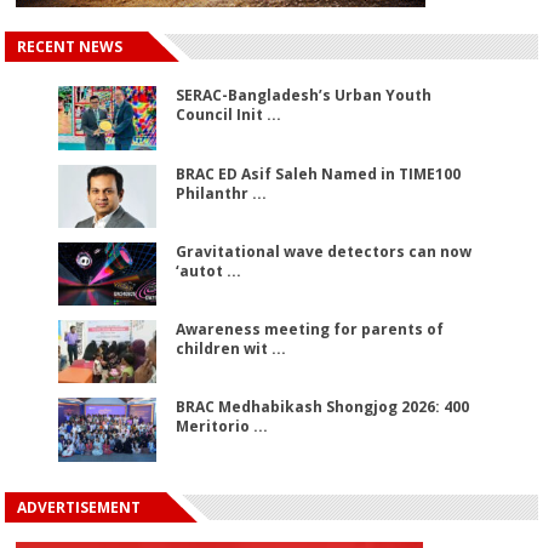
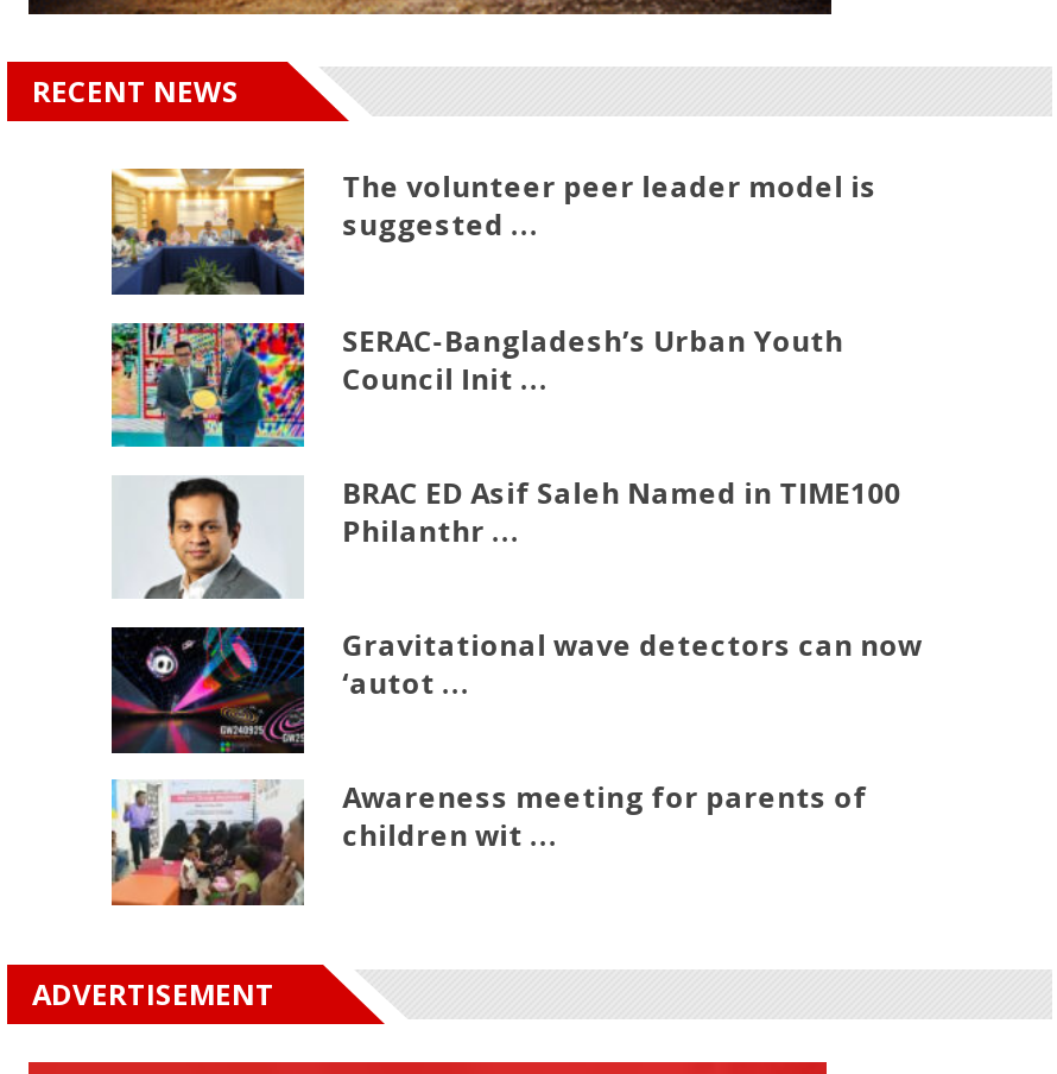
+ [image]
+ The volunteer peer leader model is
+ suggested ...

moved down: [image] | SERAC-Bangladesh’s Urban Youth | Council Init ... | ... | Awareness meeting for parents of | children wit ...

- [image]
- BRAC Medhabikash Shongjog 2026: 400
- Meritorio ...
